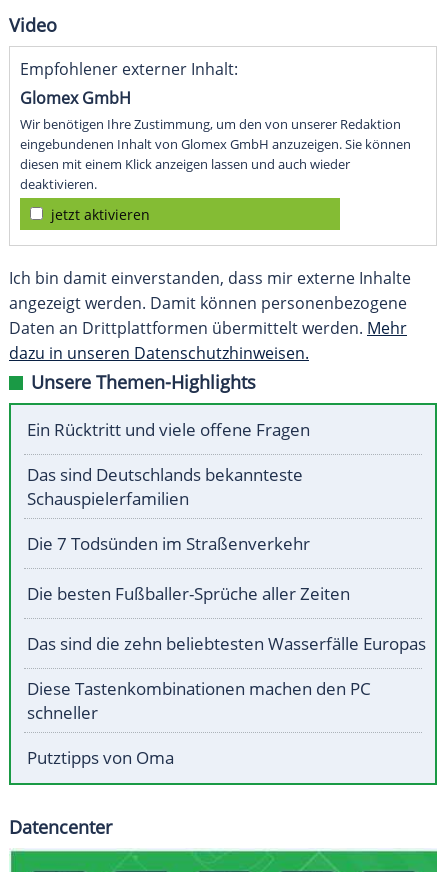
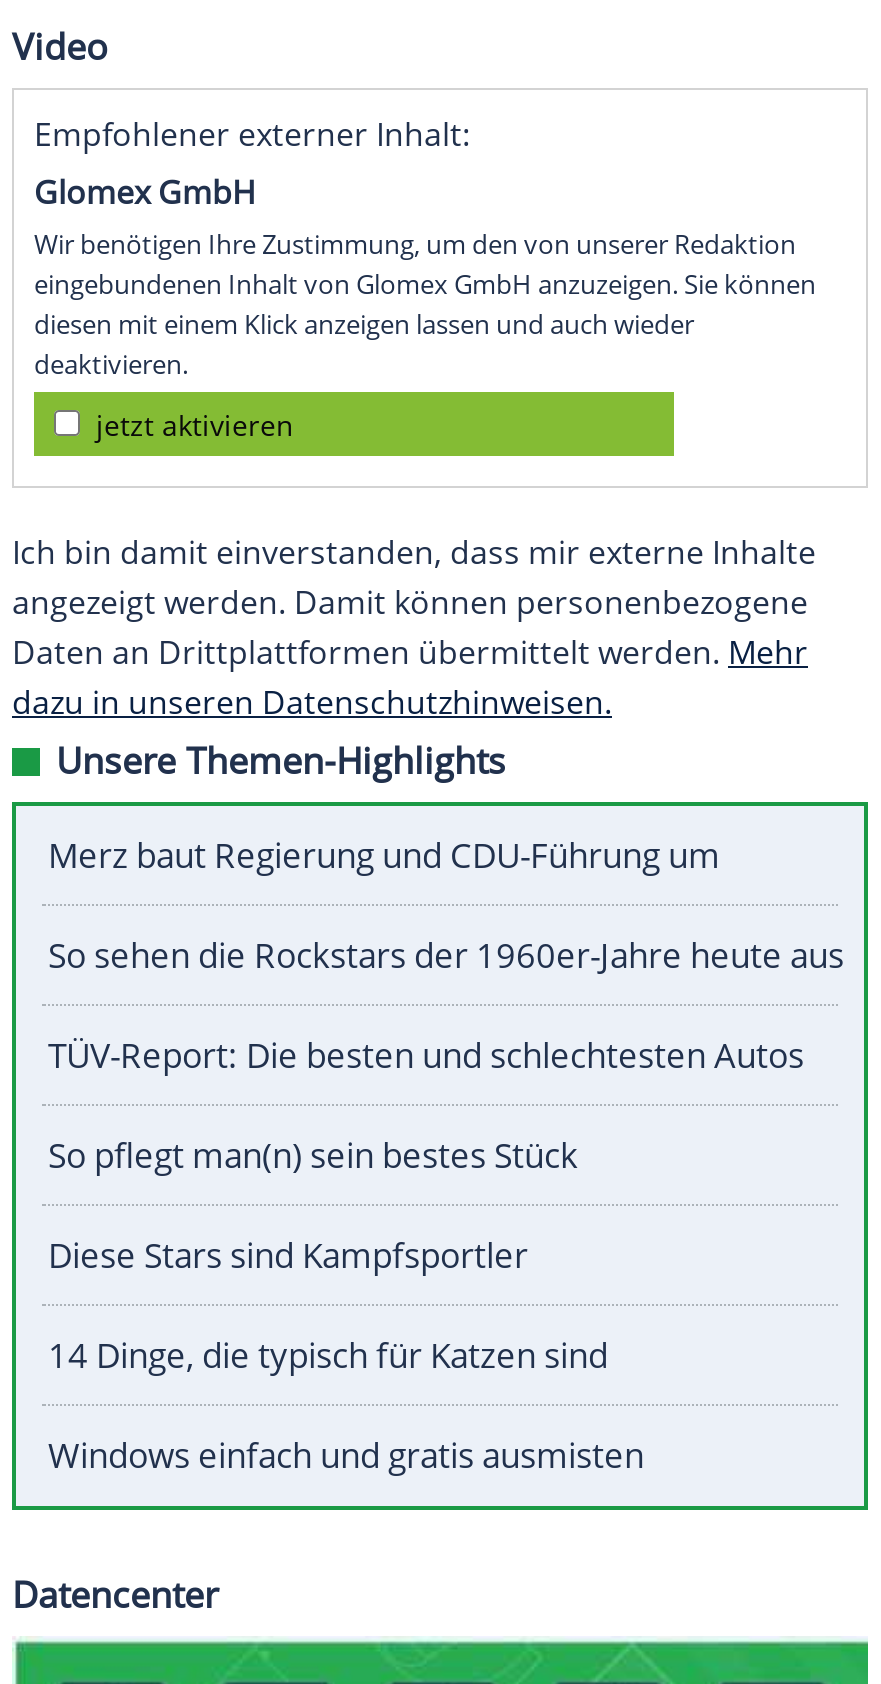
- Ein Rücktritt und viele offene Fragen
+ Merz baut Regierung und CDU-Führung um

- Das sind Deutschlands bekannteste
- Schauspielerfamilien
+ So sehen die Rockstars der 1960er-Jahre heute aus

- Die 7 Todsünden im Straßenverkehr
+ TÜV-Report: Die besten und schlechtesten Autos

- Die besten Fußballer-Sprüche aller Zeiten
+ So pflegt man(n) sein bestes Stück

- Das sind die zehn beliebtesten Wasserfälle Europas
+ Diese Stars sind Kampfsportler

- Diese Tastenkombinationen machen den PC
- schneller
+ 14 Dinge, die typisch für Katzen sind

- Putztipps von Oma
+ Windows einfach und gratis ausmisten
